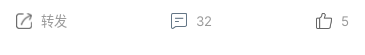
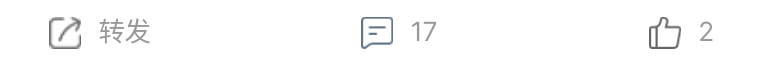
- 32
- 5
+ 17
+ 2
